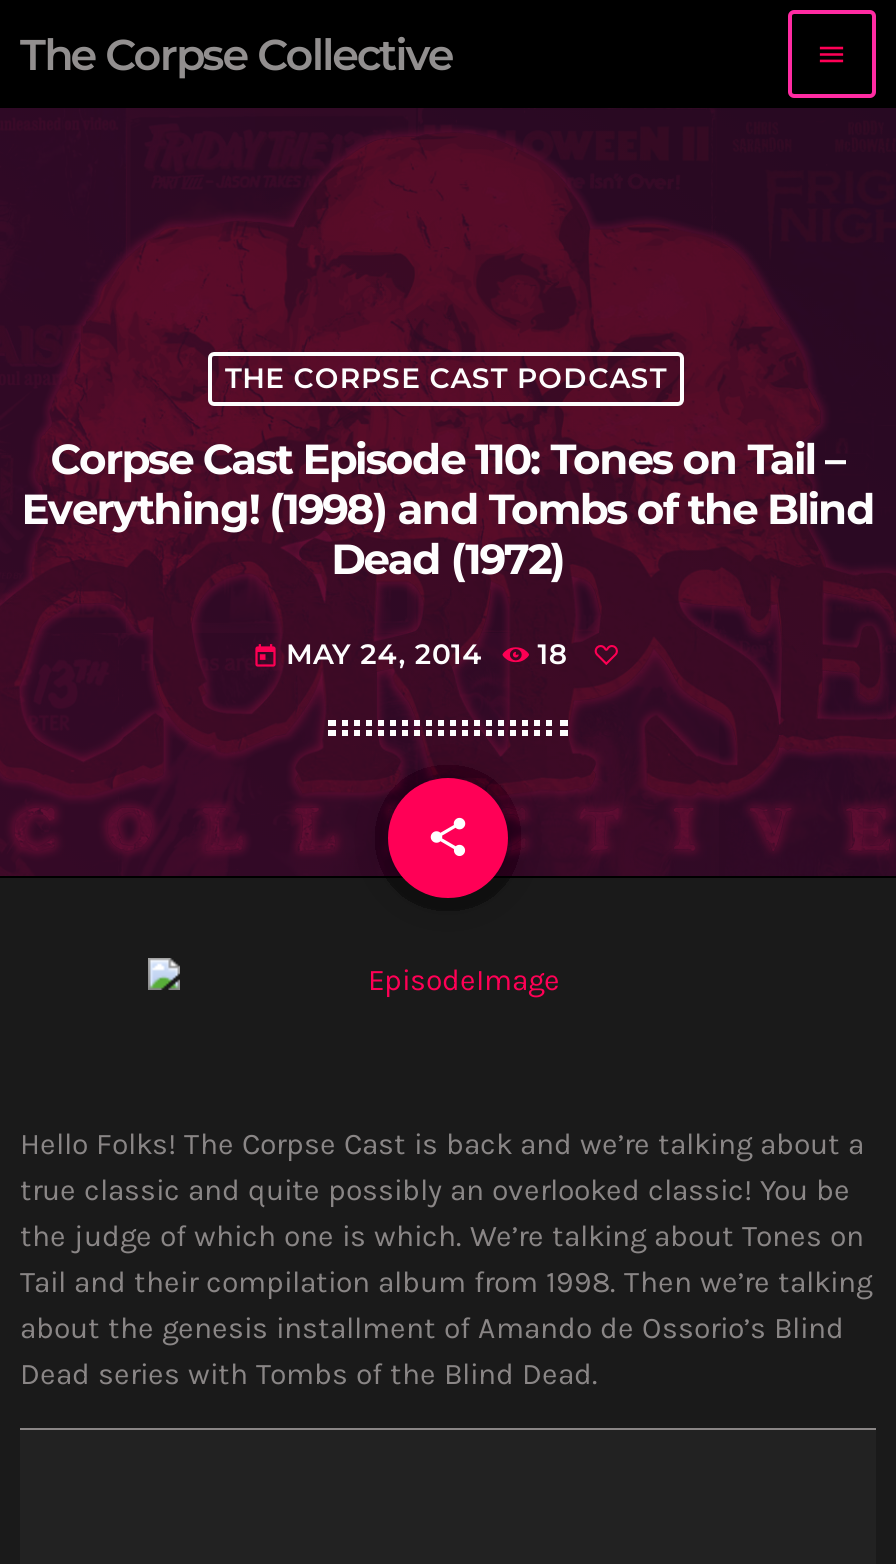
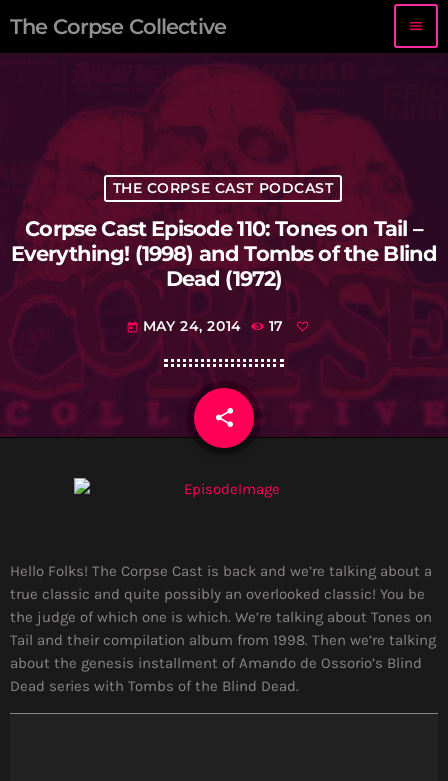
- 18
+ 17
